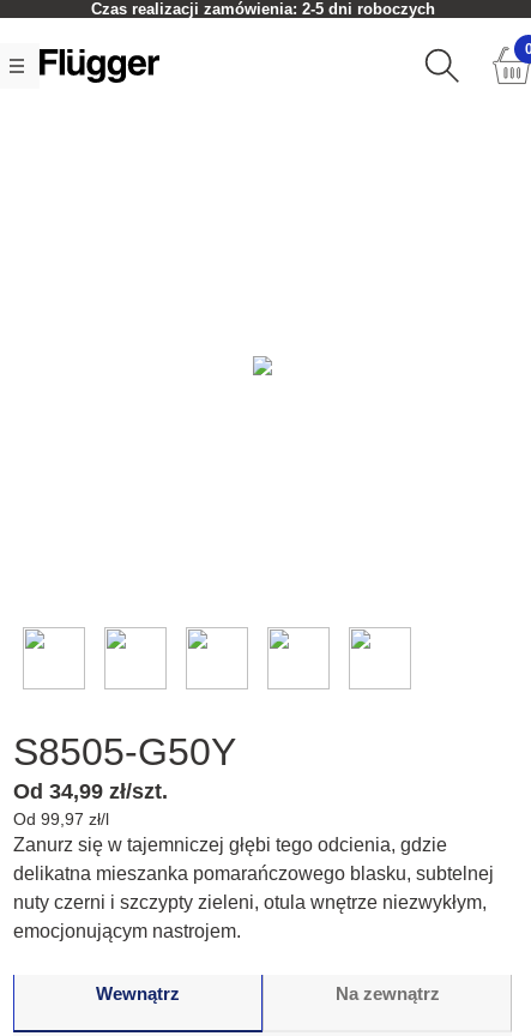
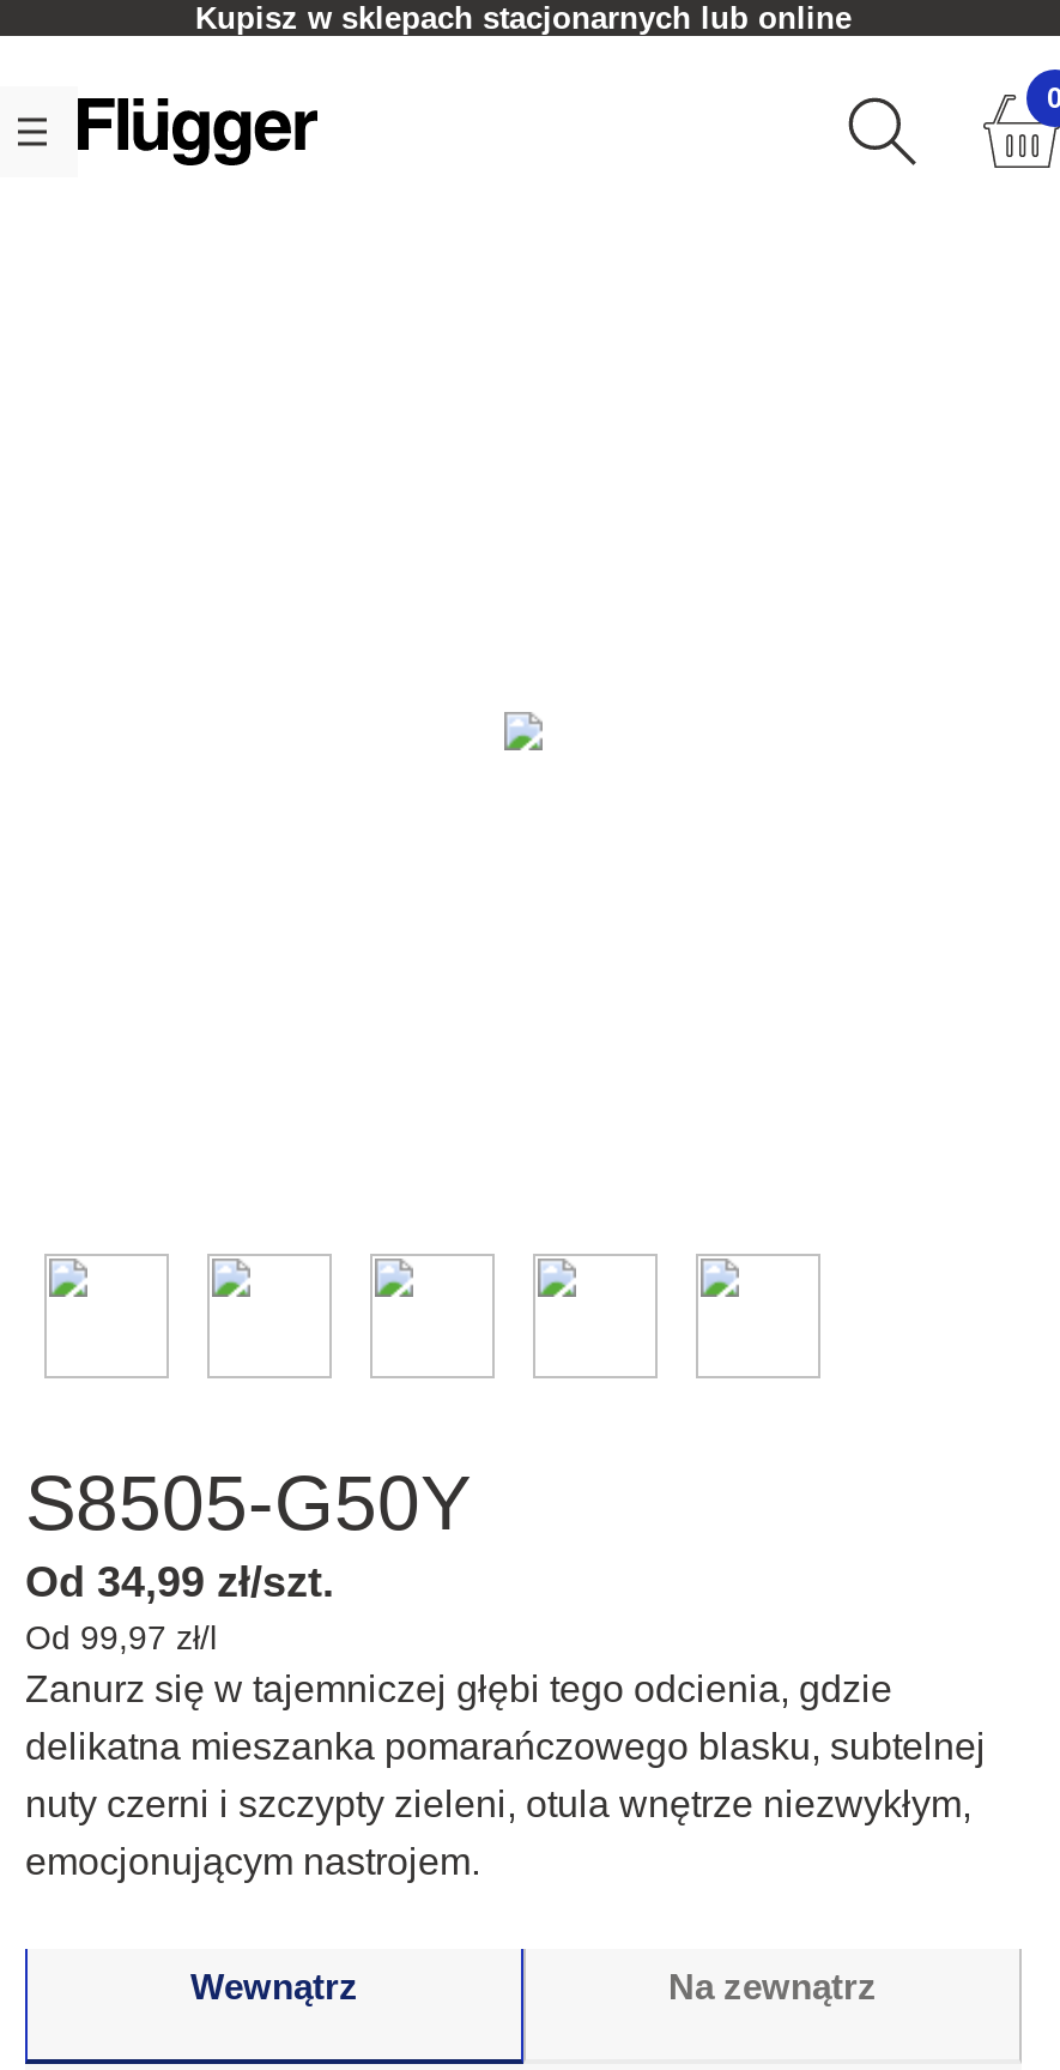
- Czas realizacji zamówienia: 2-5 dni roboczych
+ Kupisz w sklepach stacjonarnych lub online
